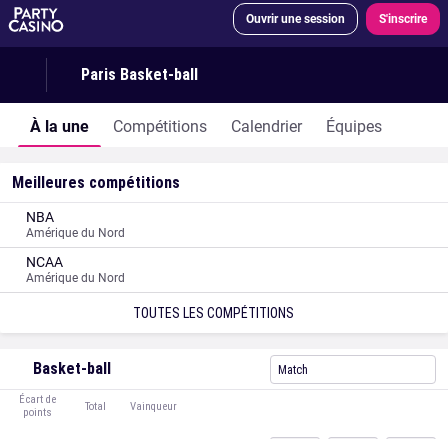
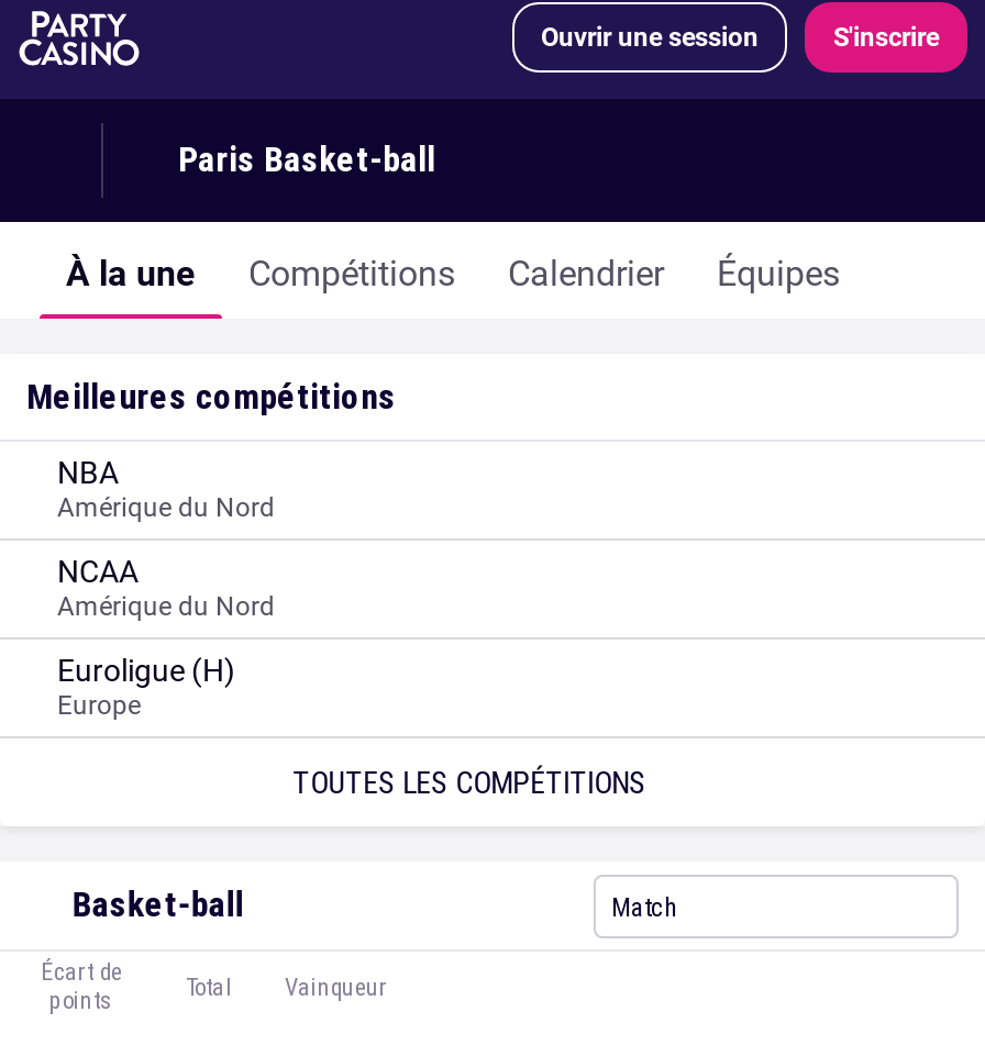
+ Euroligue (H)
+ Europe
